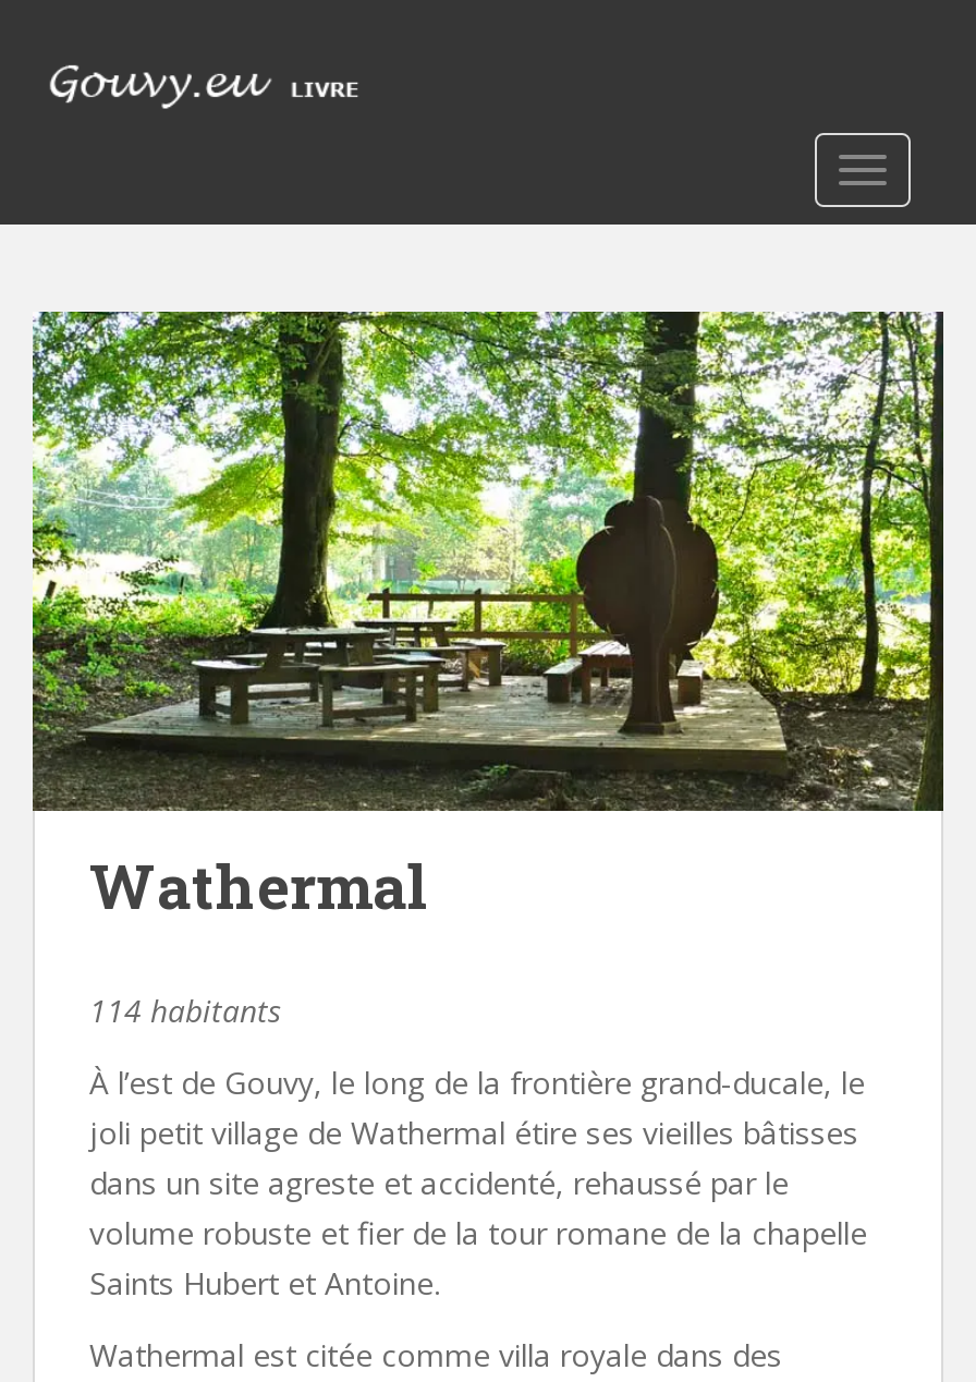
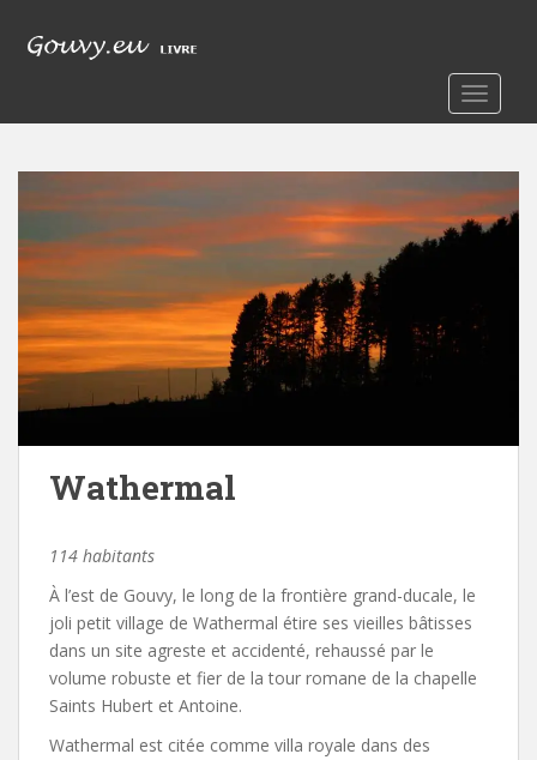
- [image]
+ [image]
